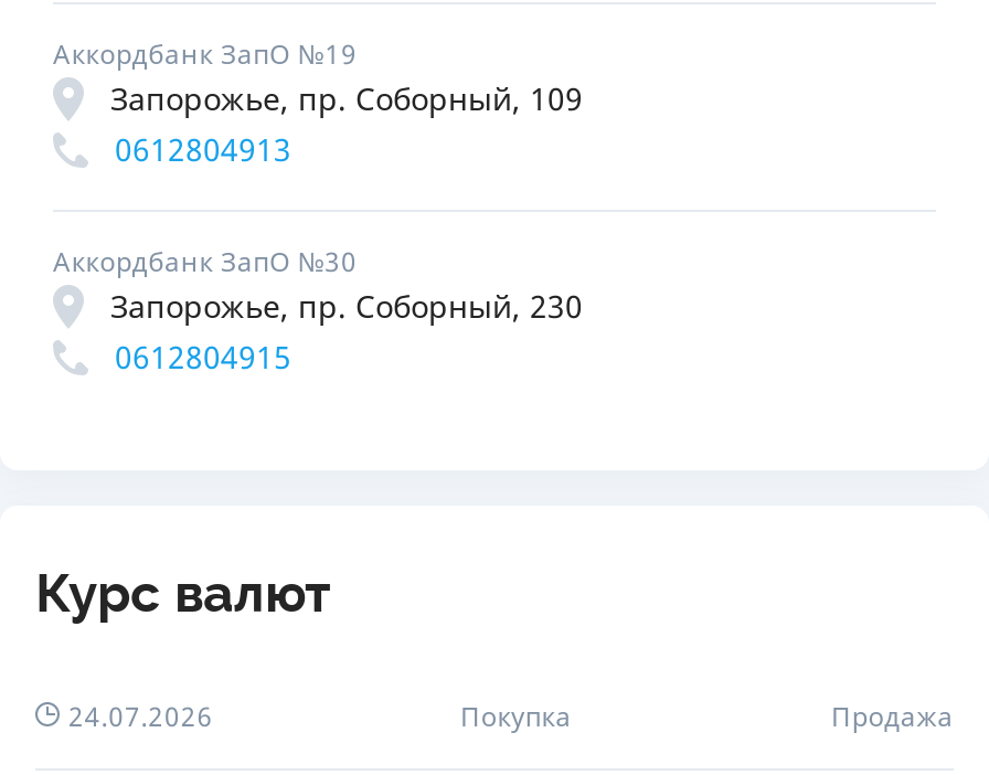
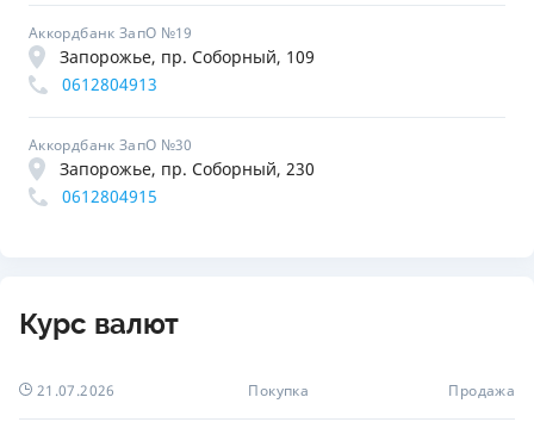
- 24.07.2026
+ 21.07.2026
